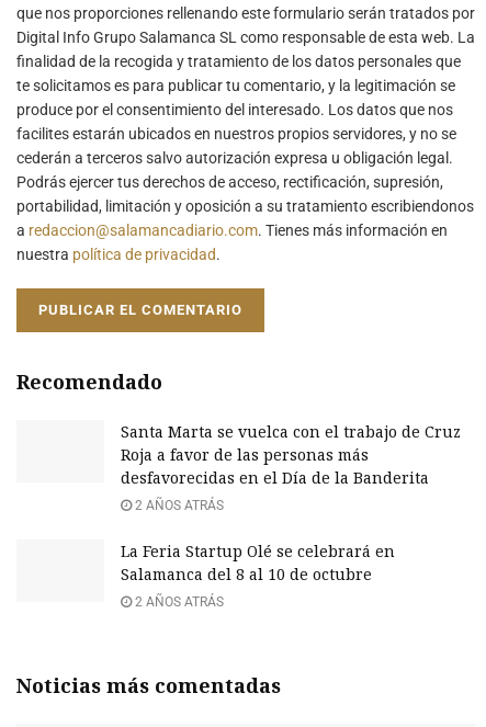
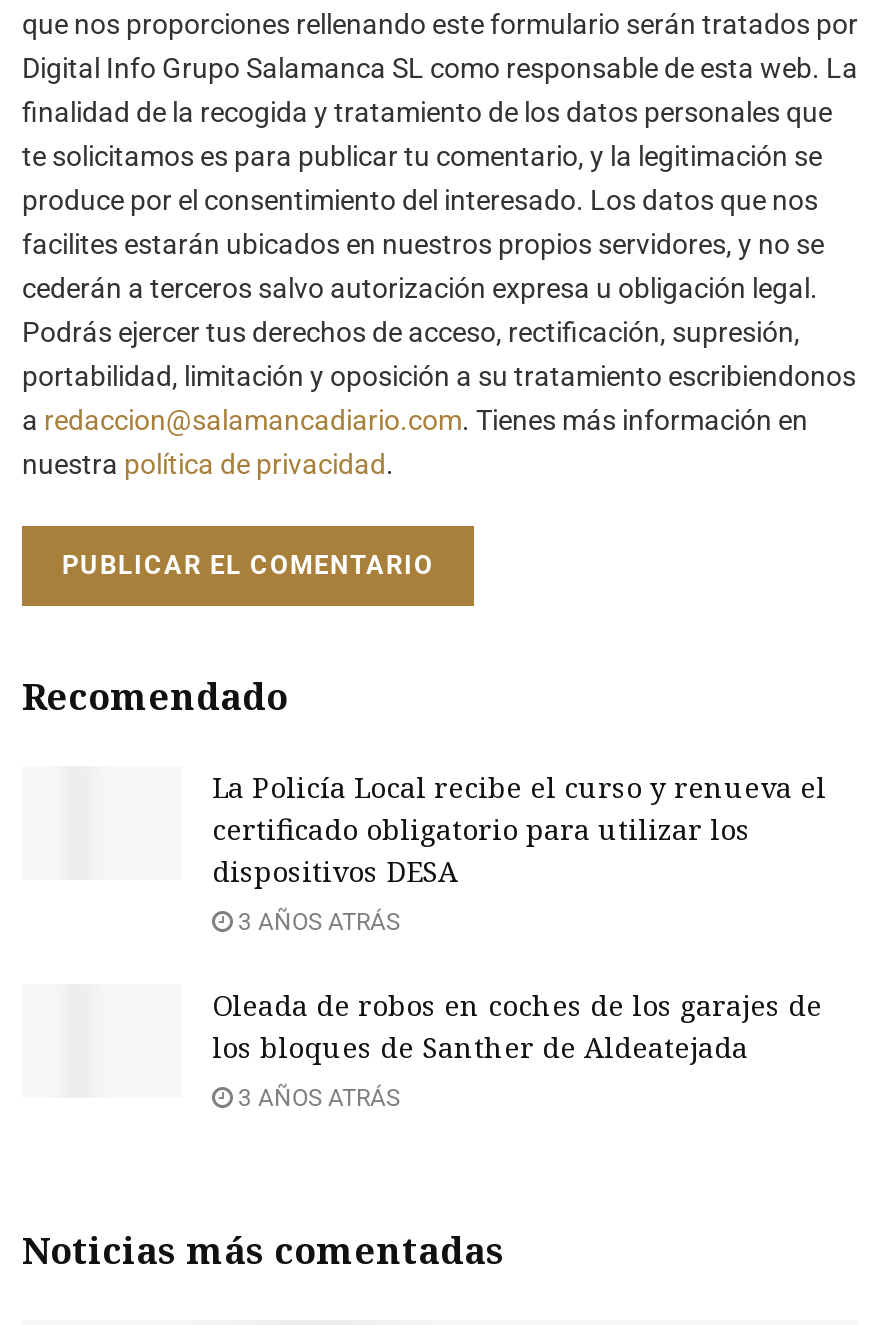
- Santa Marta se vuelca con el trabajo de Cruz
- Roja a favor de las personas más
- desfavorecidas en el Día de la Banderita
+ La Policía Local recibe el curso y renueva el
+ certificado obligatorio para utilizar los
+ dispositivos DESA

- 2 AÑOS ATRÁS
+ 3 AÑOS ATRÁS

- La Feria Startup Olé se celebrará en
- Salamanca del 8 al 10 de octubre
+ Oleada de robos en coches de los garajes de
+ los bloques de Santher de Aldeatejada

- 2 AÑOS ATRÁS
+ 3 AÑOS ATRÁS
